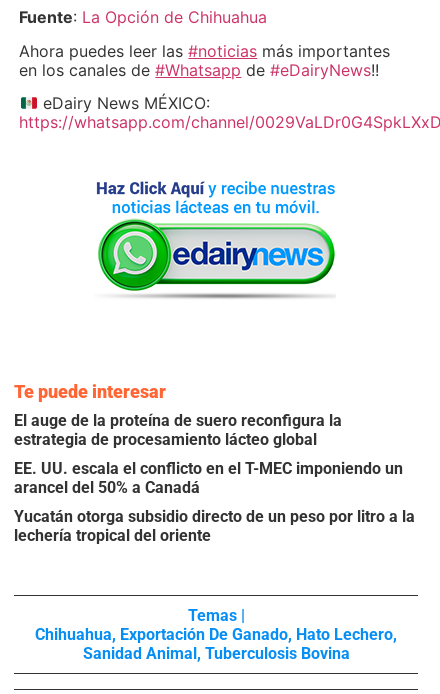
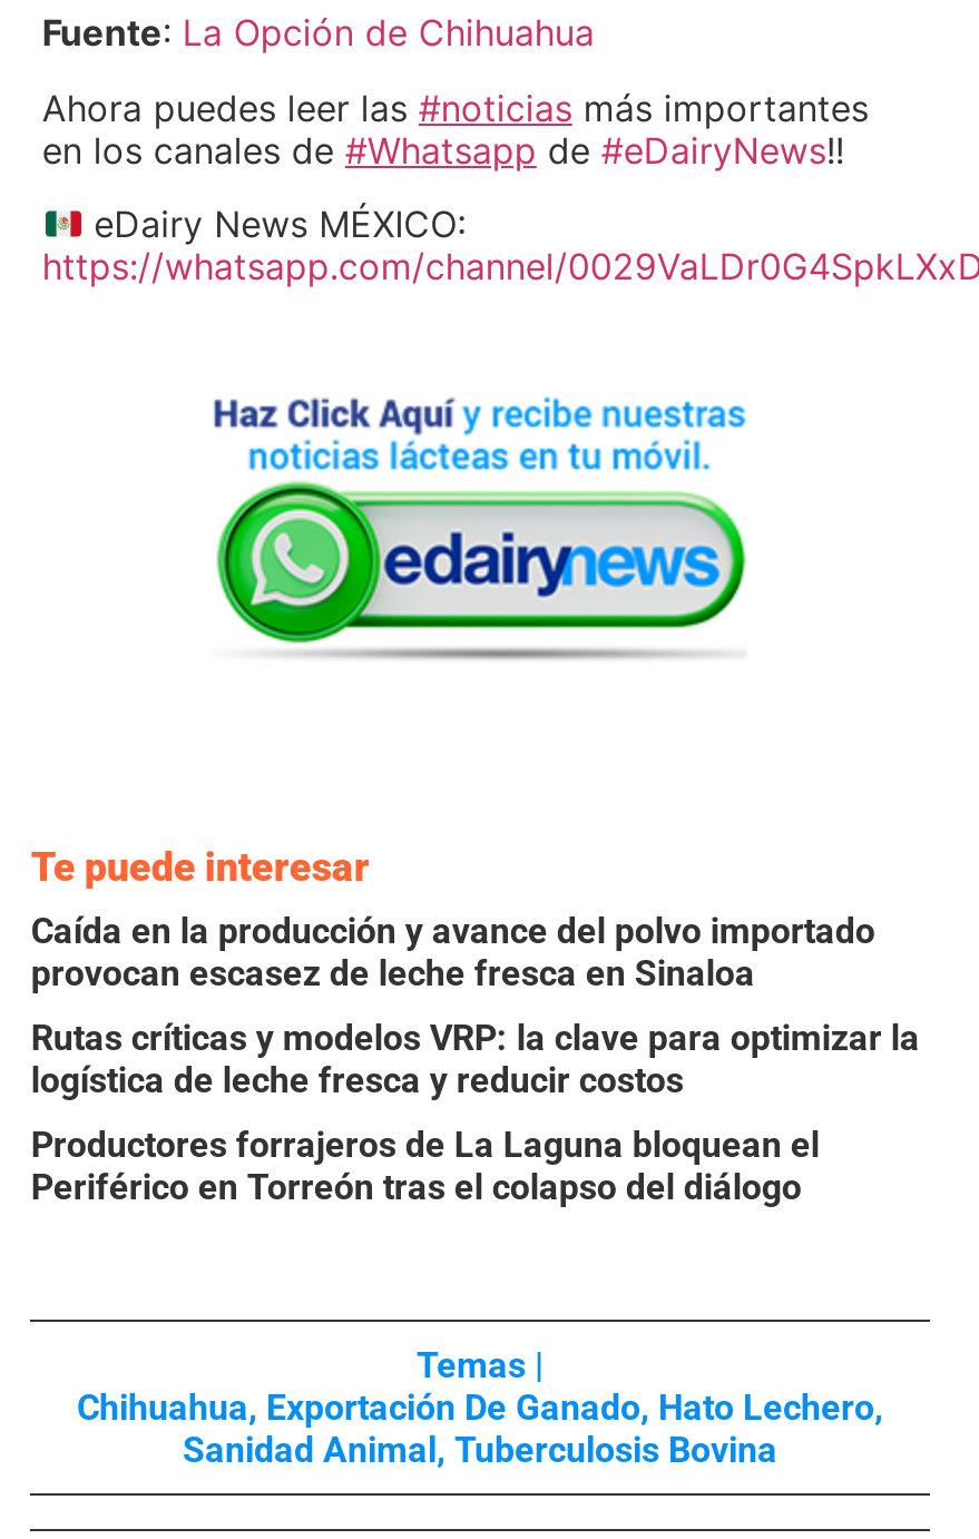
- El auge de la proteína de suero reconfigura la
- estrategia de procesamiento lácteo global
+ Caída en la producción y avance del polvo importado
+ provocan escasez de leche fresca en Sinaloa

- EE. UU. escala el conflicto en el T-MEC imponiendo un
- arancel del 50% a Canadá
+ Rutas críticas y modelos VRP: la clave para optimizar la
+ logística de leche fresca y reducir costos

- Yucatán otorga subsidio directo de un peso por litro a la
- lechería tropical del oriente
+ Productores forrajeros de La Laguna bloquean el
+ Periférico en Torreón tras el colapso del diálogo
